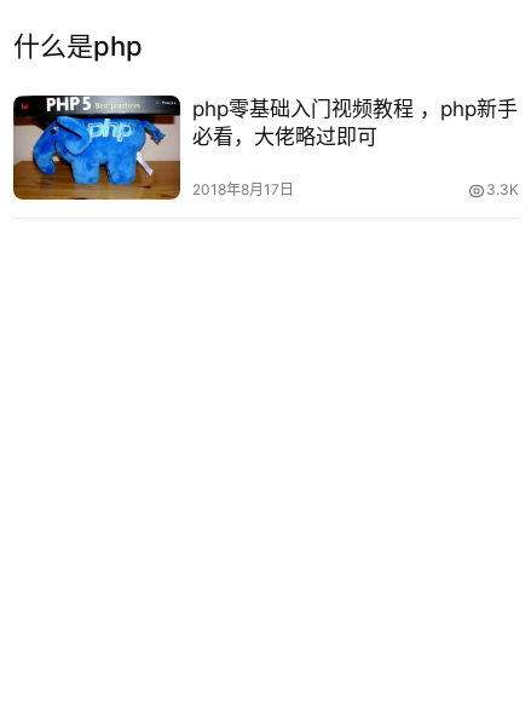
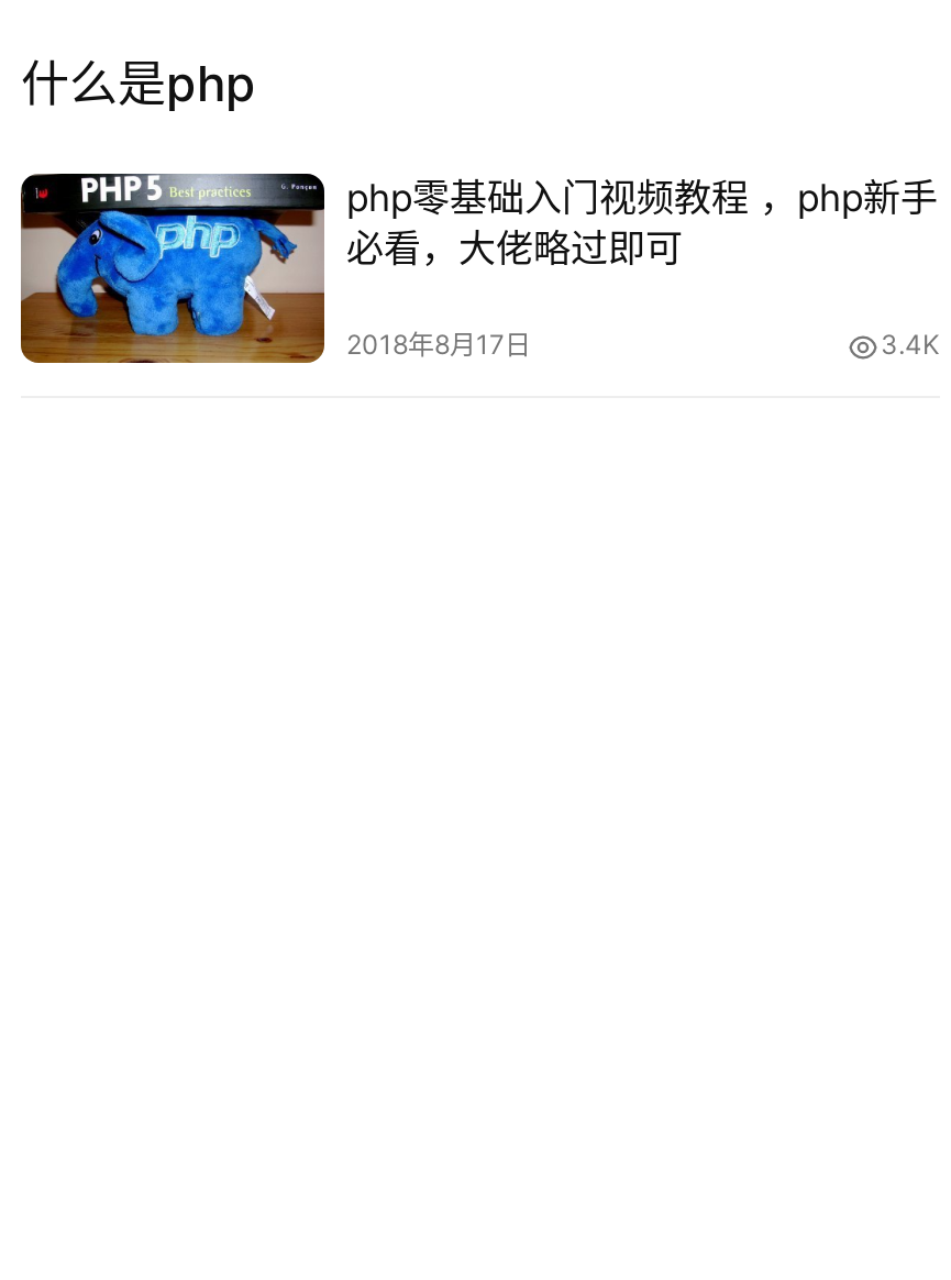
- 3.3K
+ 3.4K
